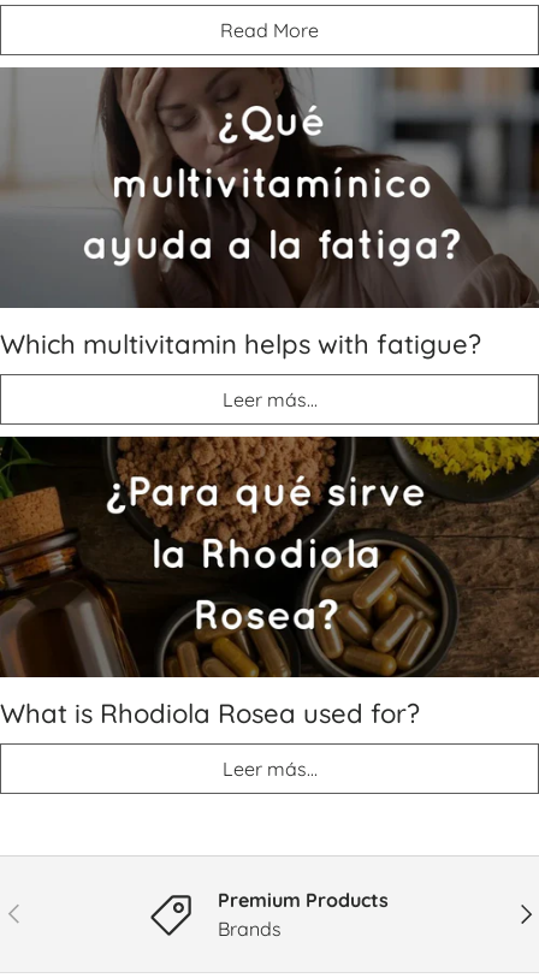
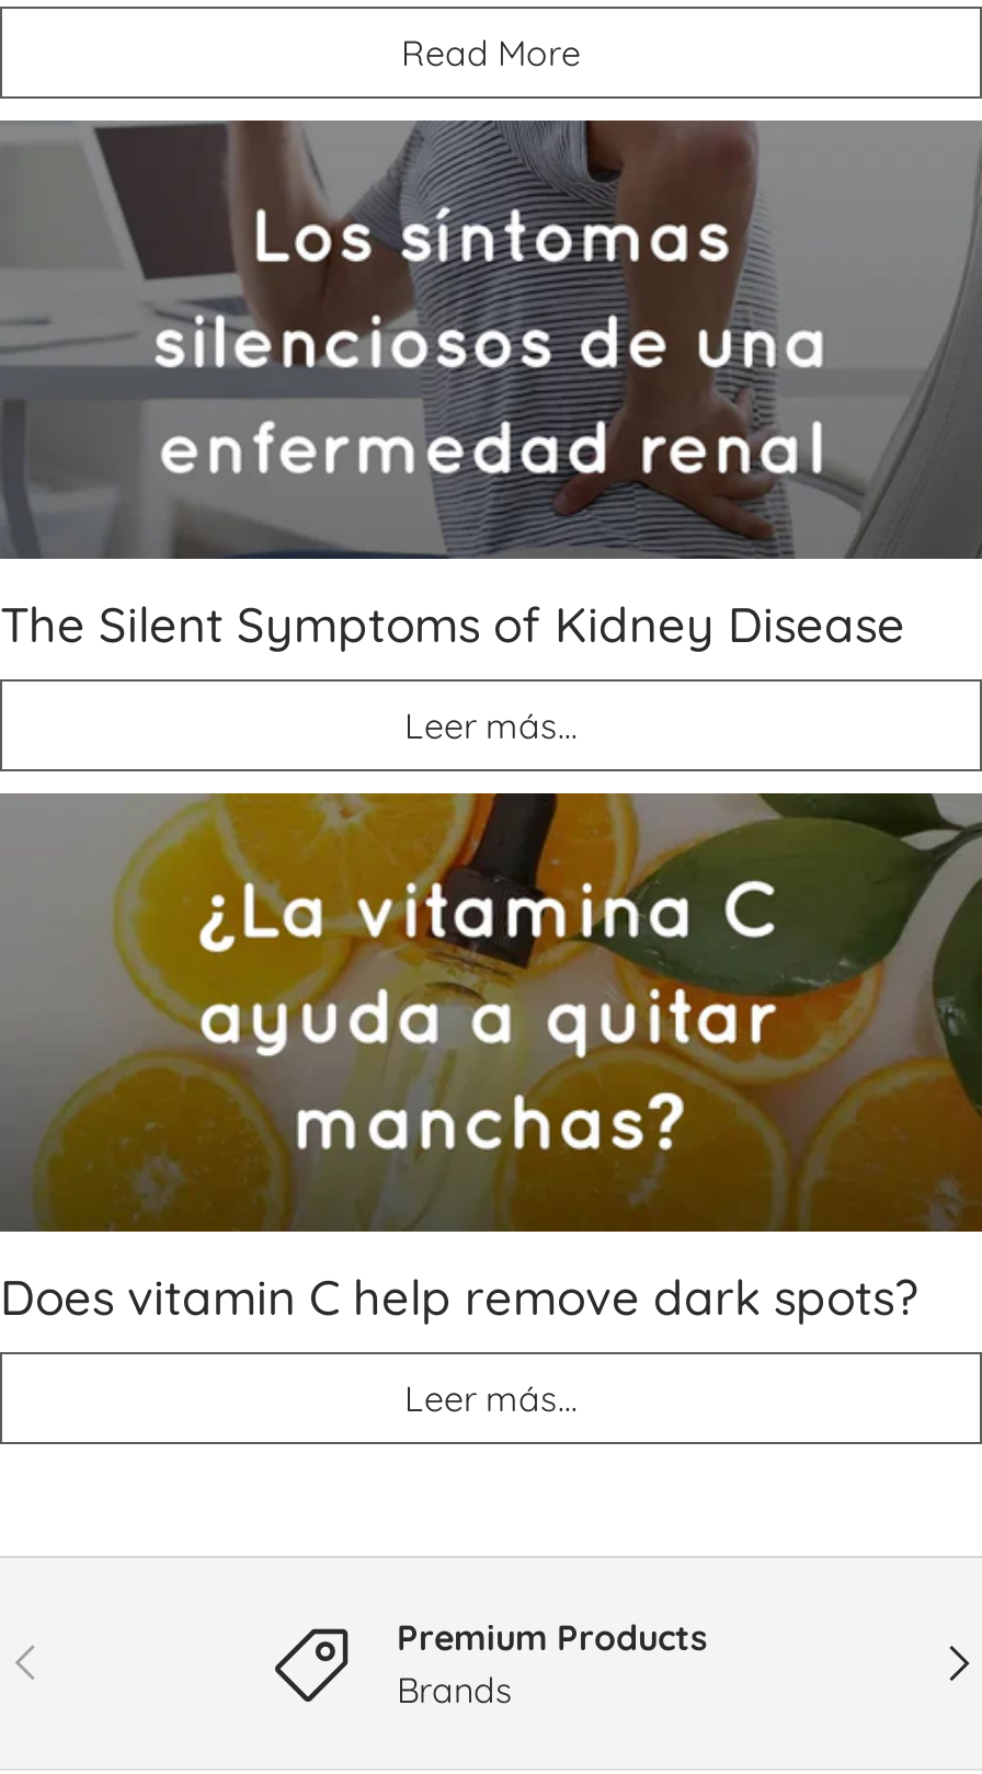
- [image]
- Which multivitamin helps with fatigue?
+ [image]
+ The Silent Symptoms of Kidney Disease

- [image]
- What is Rhodiola Rosea used for?
+ [image]
+ Does vitamin C help remove dark spots?
